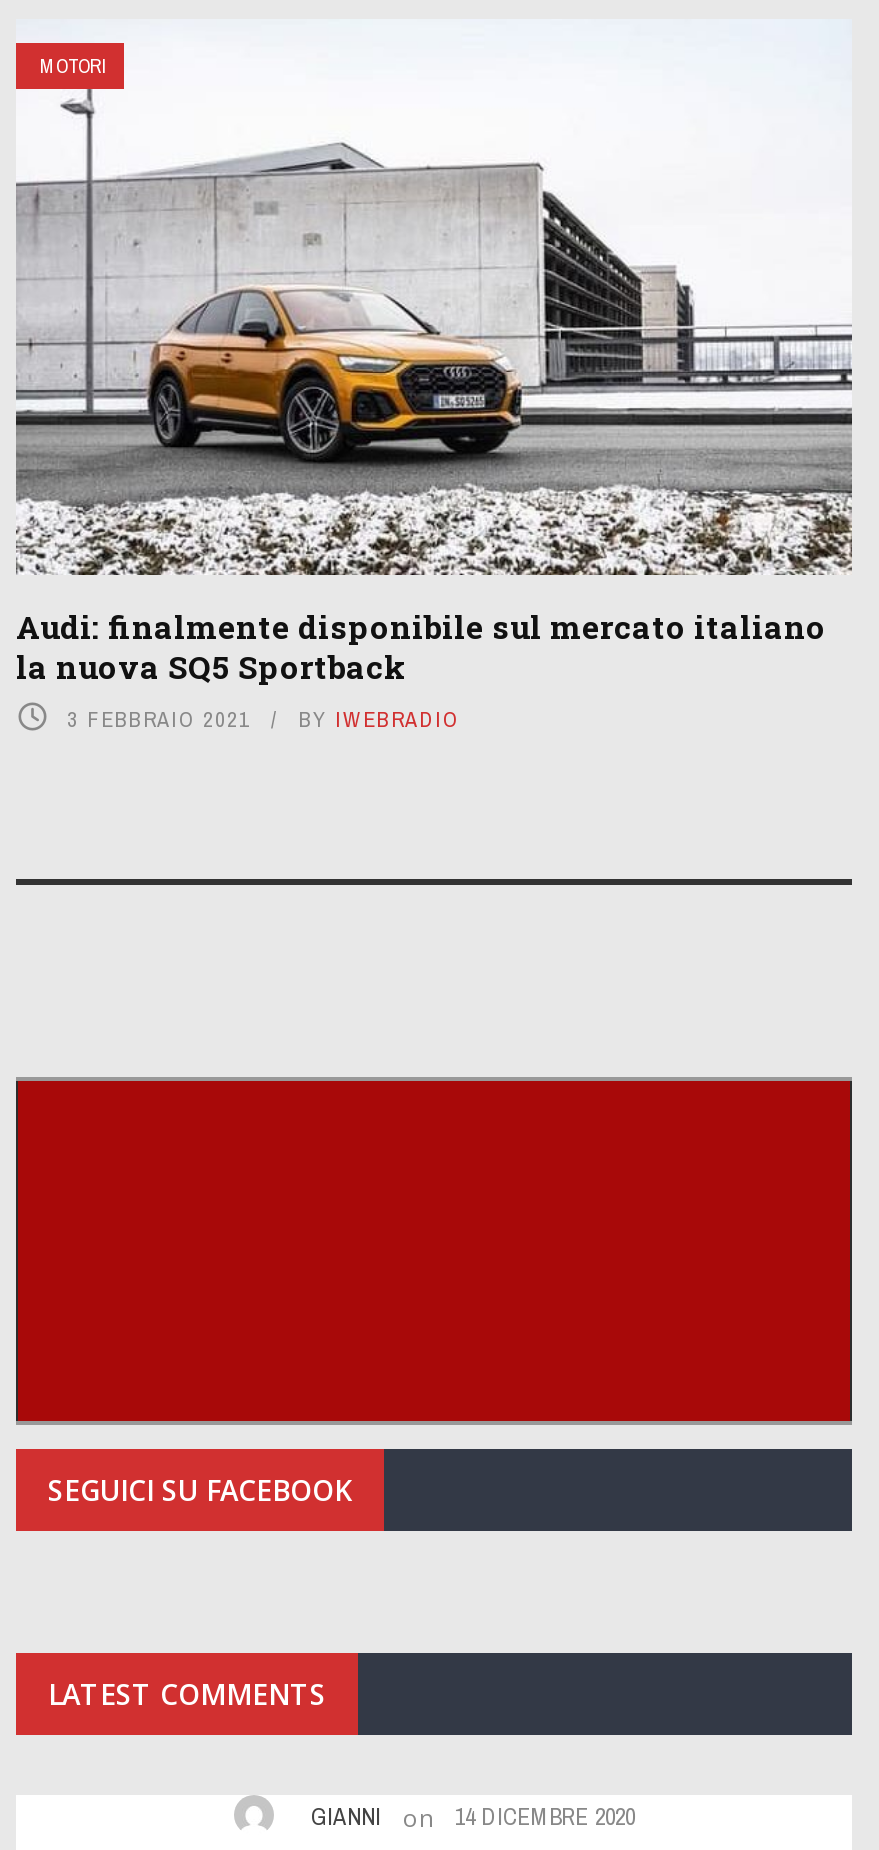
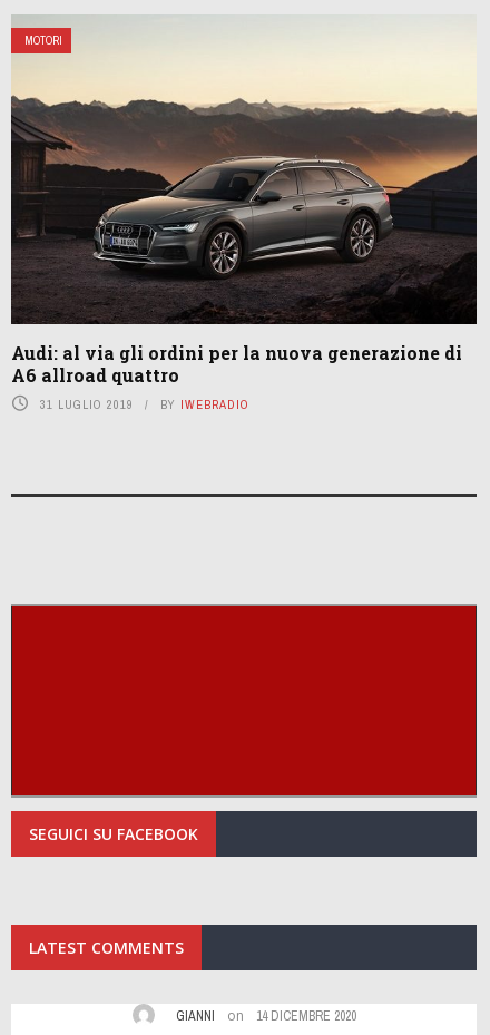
- [image]
- Audi: finalmente disponibile sul mercato italiano
- la nuova SQ5 Sportback
- 3 FEBBRAIO 2021
+ [image]
+ Audi: al via gli ordini per la nuova generazione di
+ A6 allroad quattro
+ 31 LUGLIO 2019
